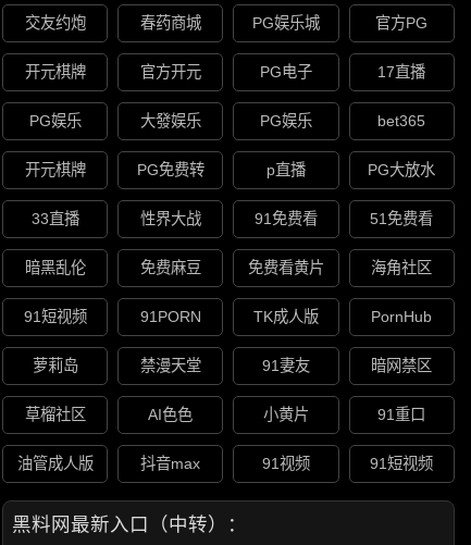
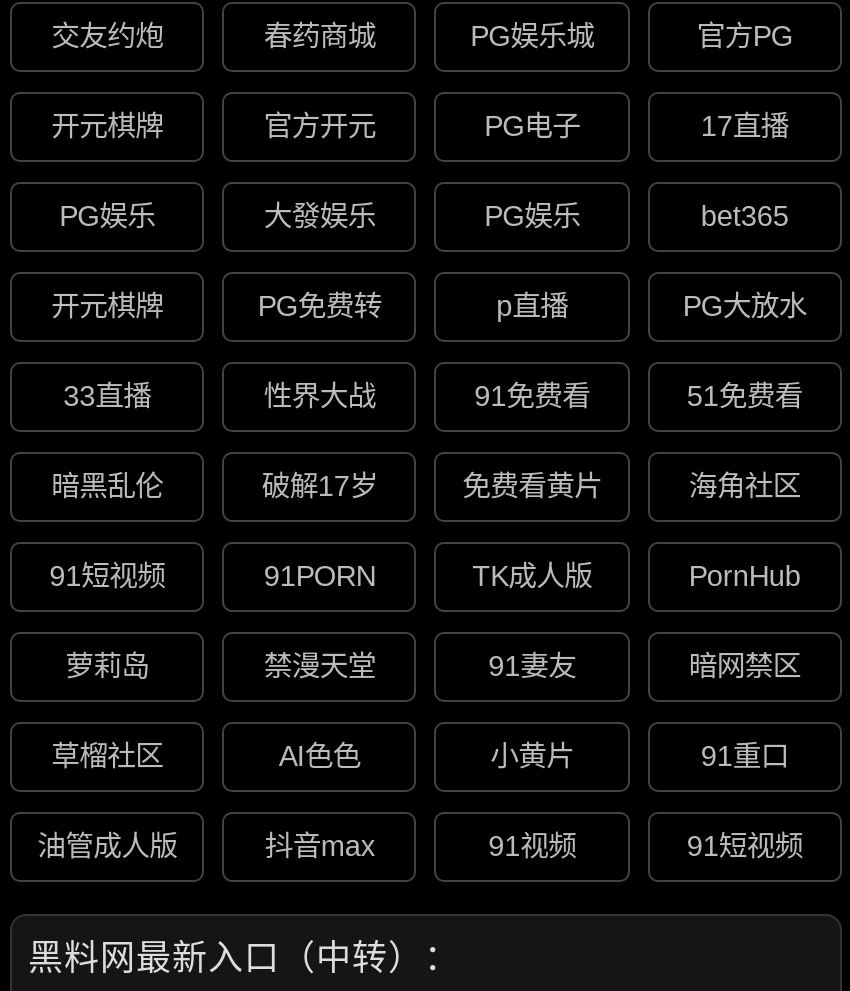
- 免费麻豆
+ 破解17岁
